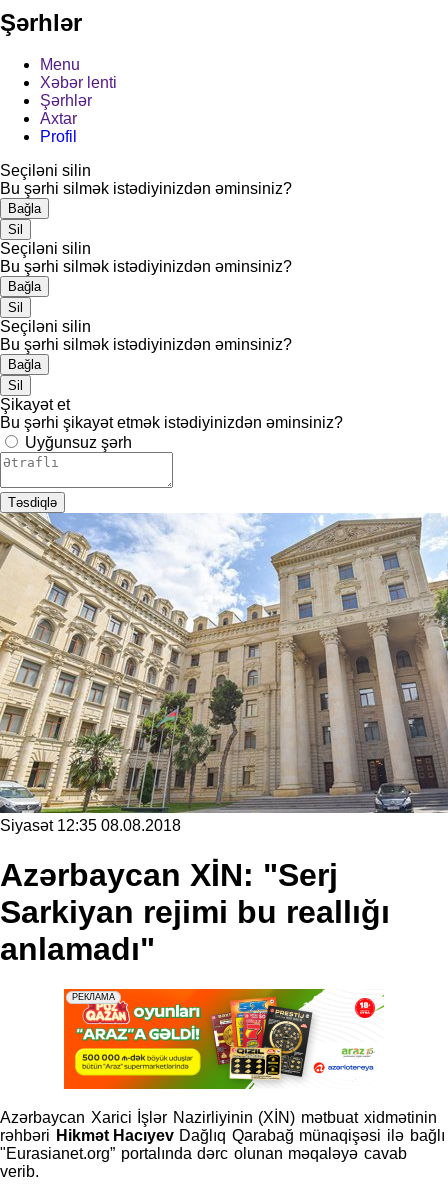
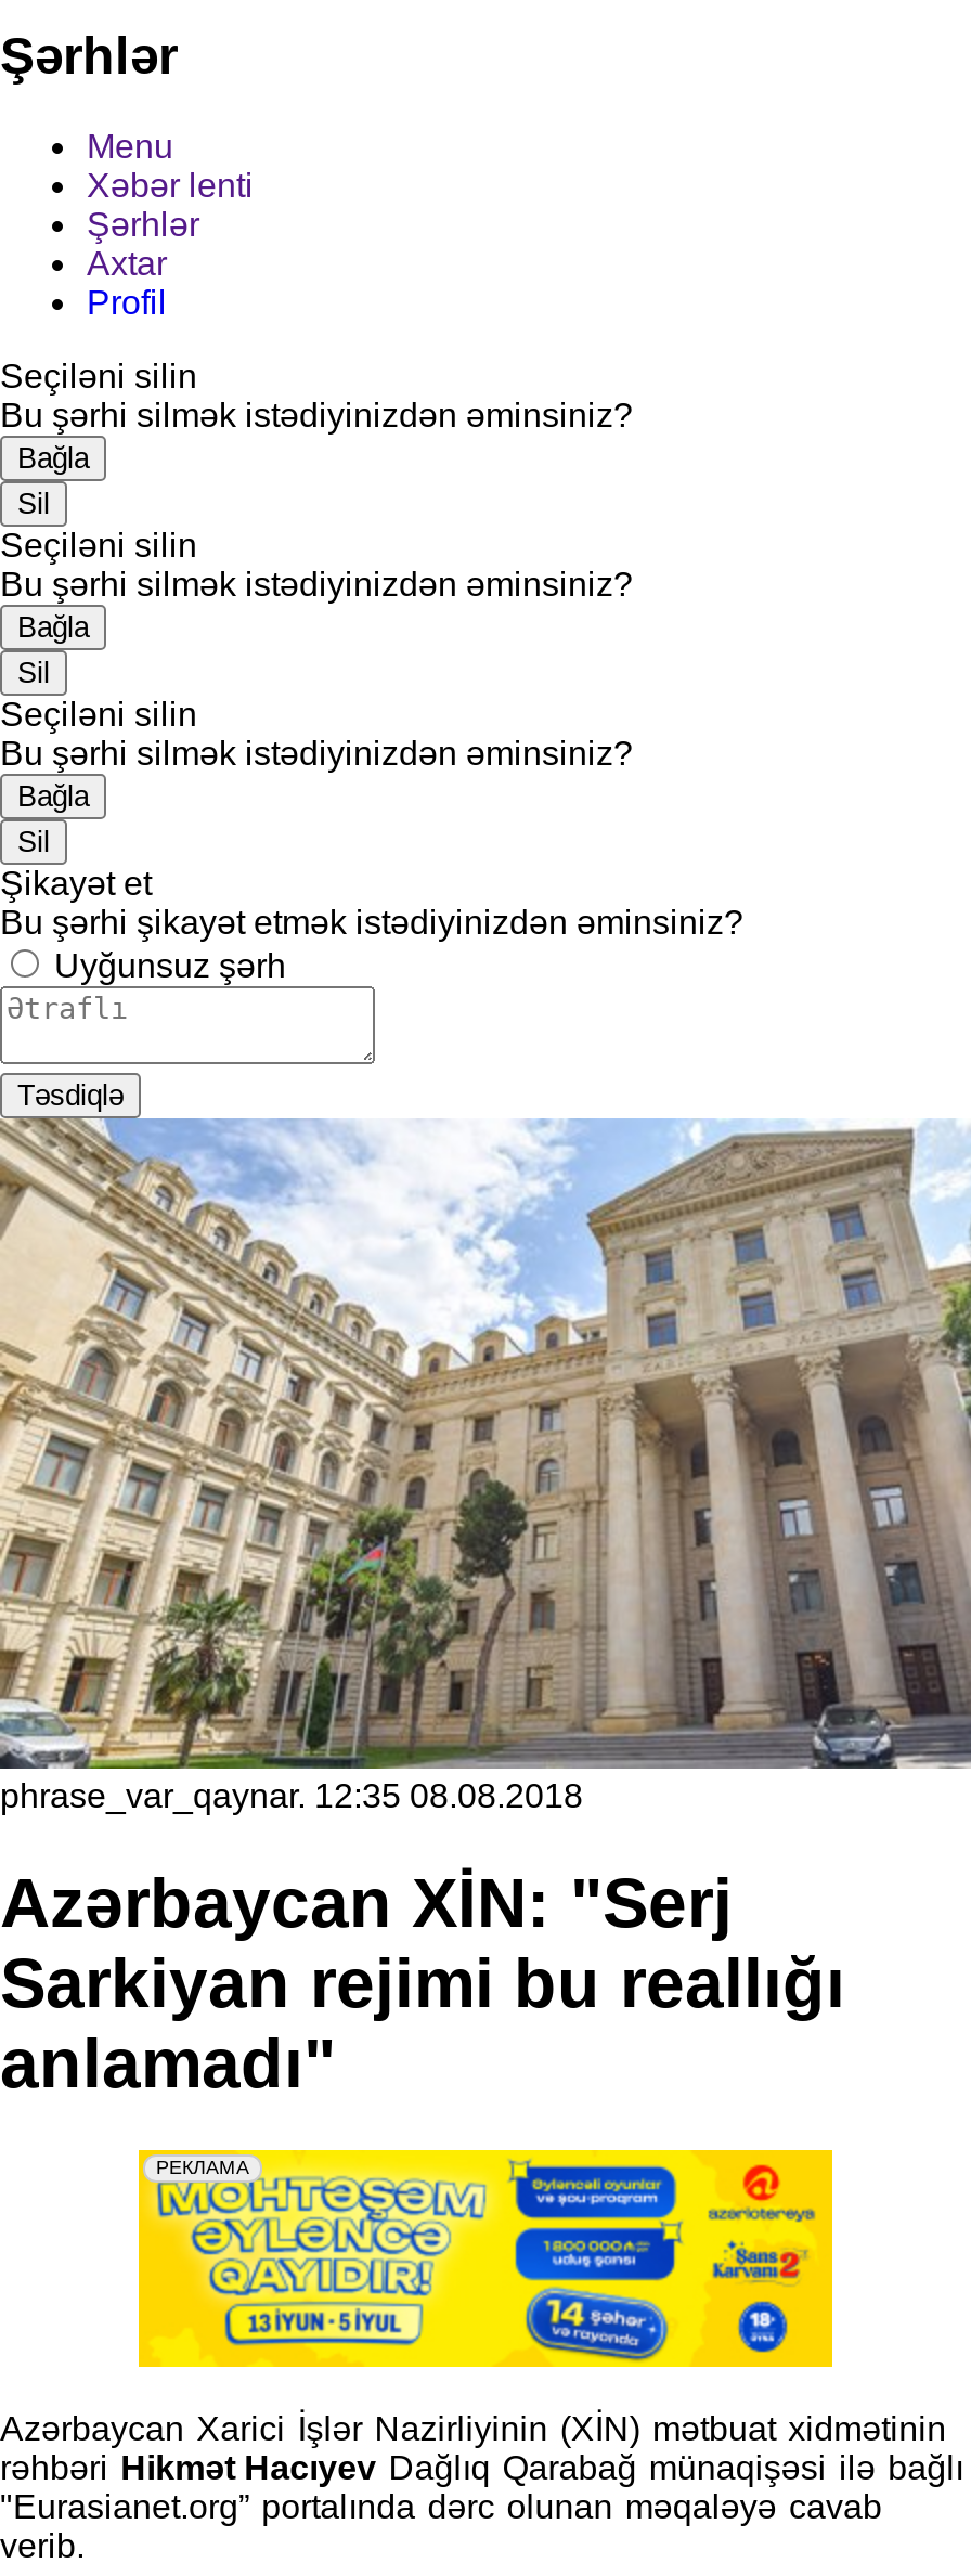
- Siyasət 12:35 08.08.2018
+ phrase_var_qaynar. 12:35 08.08.2018

- [image]
+ [image]
